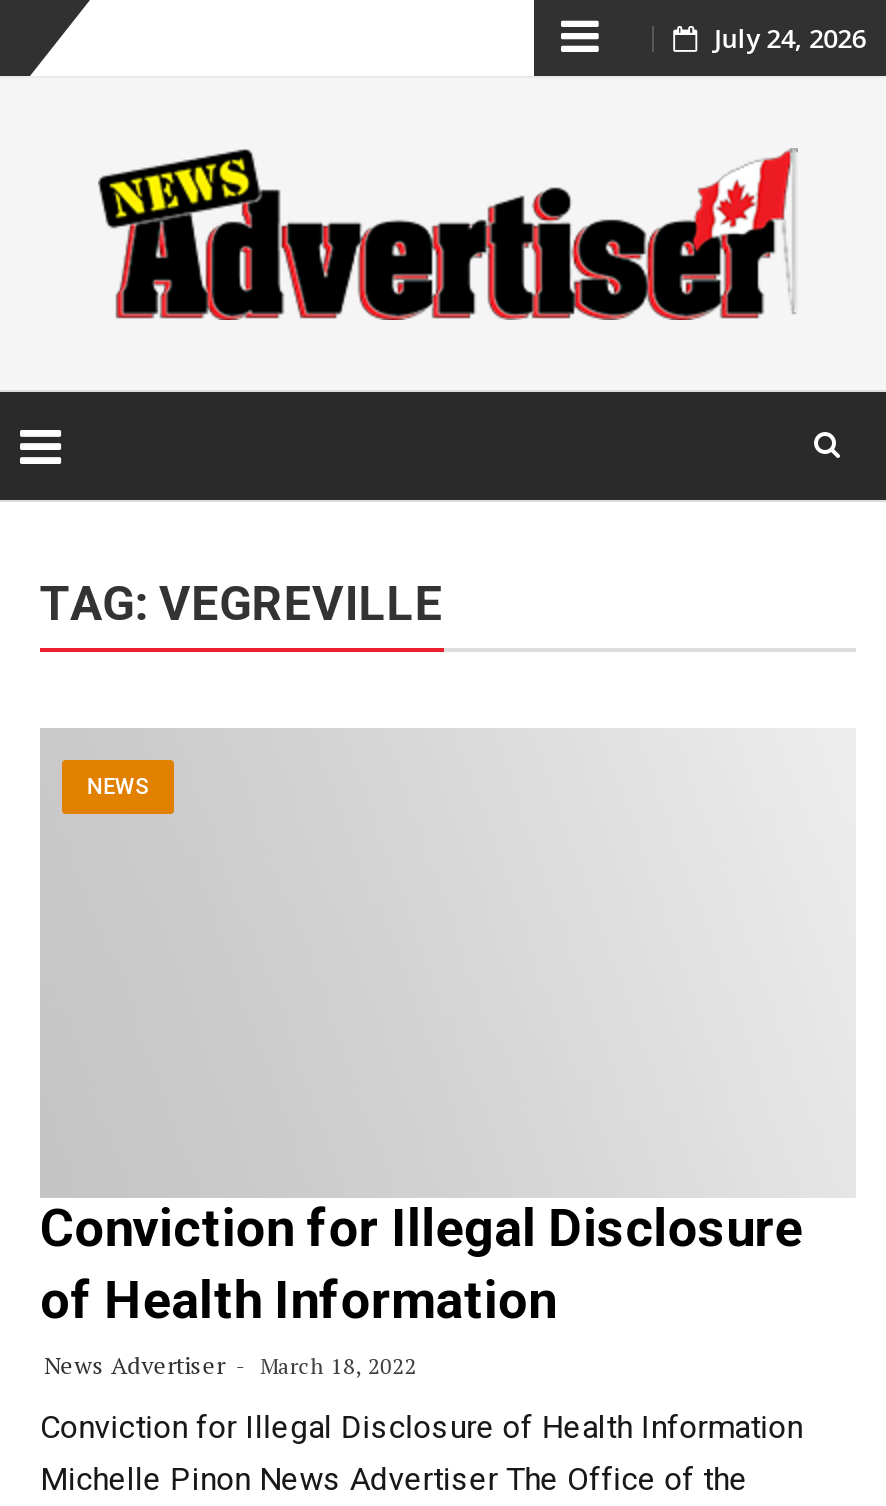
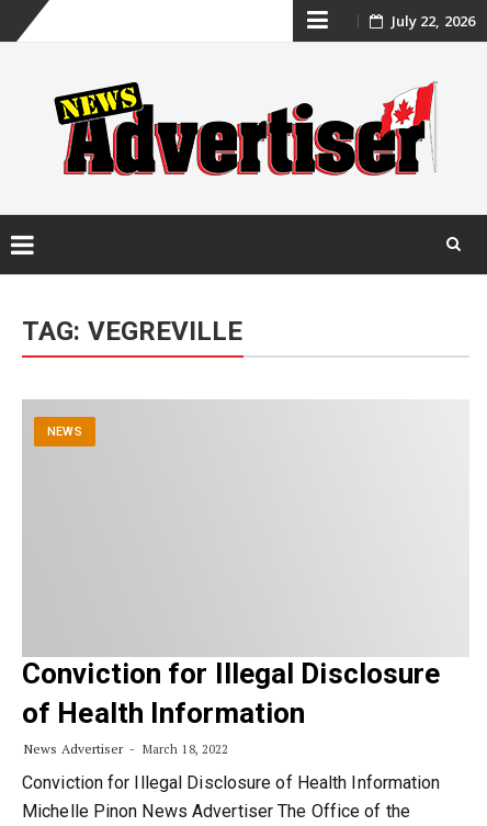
- July 24, 2026
+ July 22, 2026
